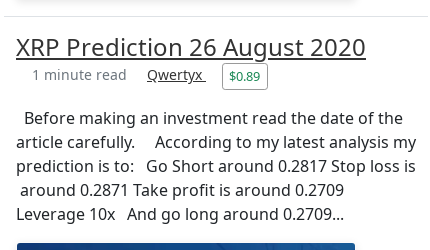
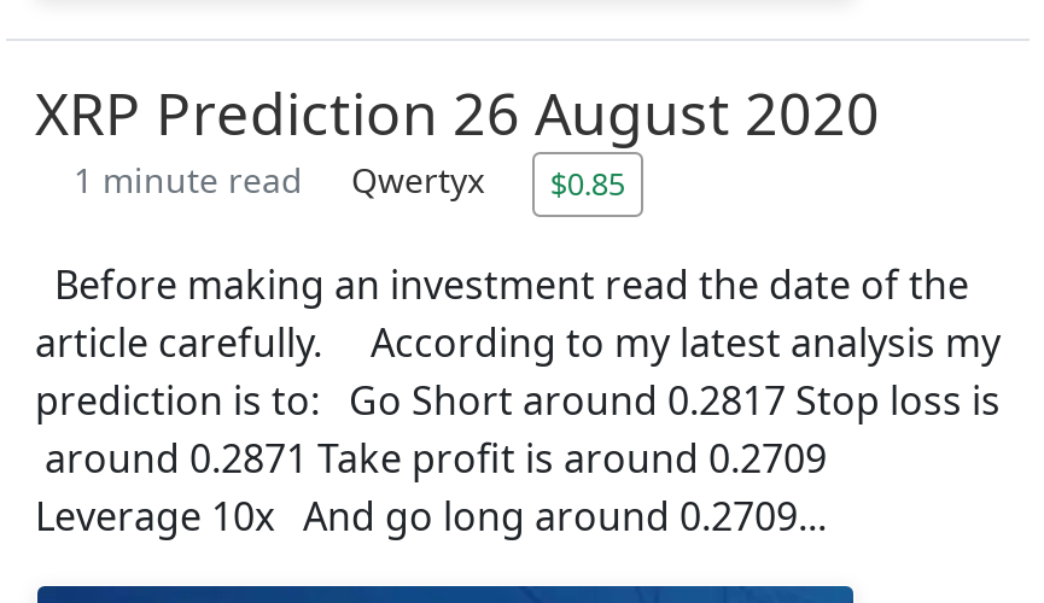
- 1 minute read Qwertyx $0.89
+ 1 minute read Qwertyx $0.85
